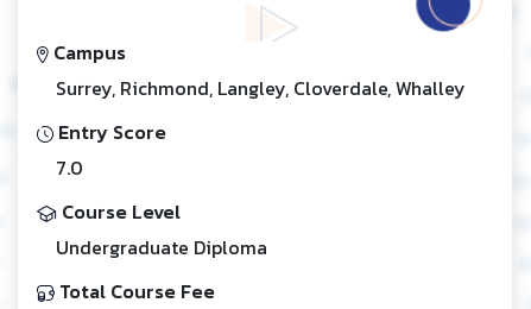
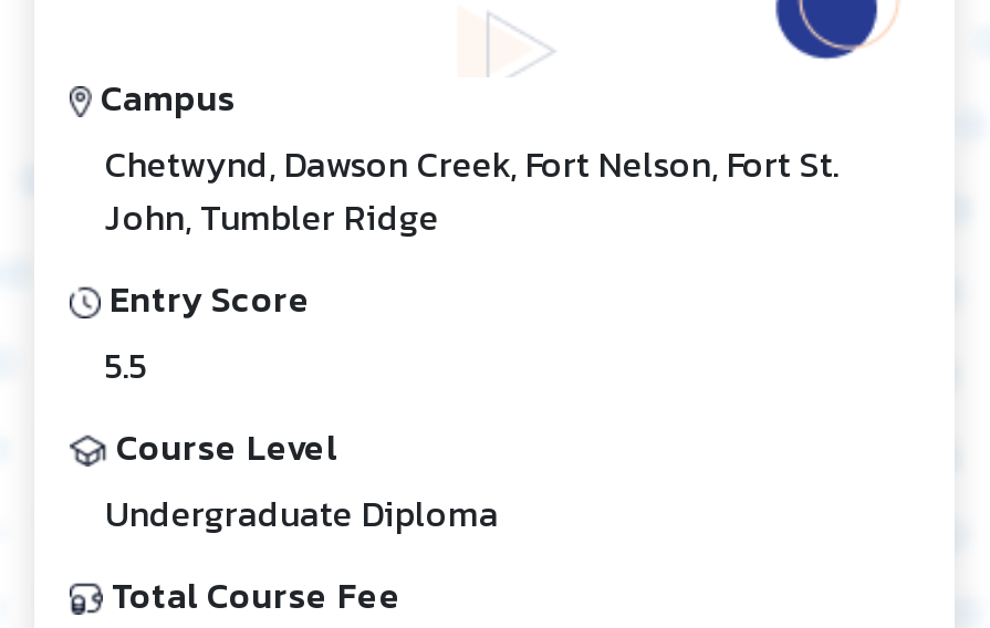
- Surrey, Richmond, Langley, Cloverdale, Whalley
+ Chetwynd, Dawson Creek, Fort Nelson, Fort St.
+ John, Tumbler Ridge

- 7.0
+ 5.5
